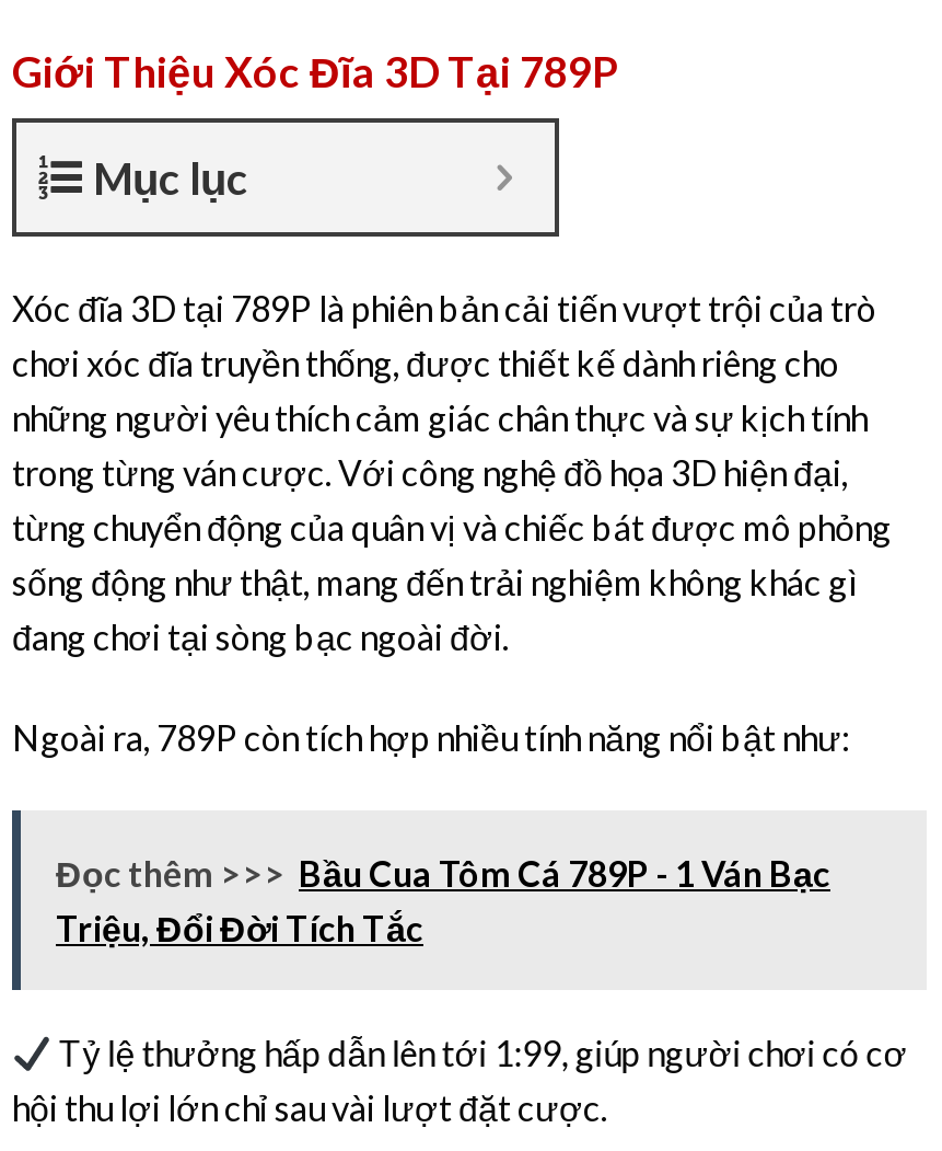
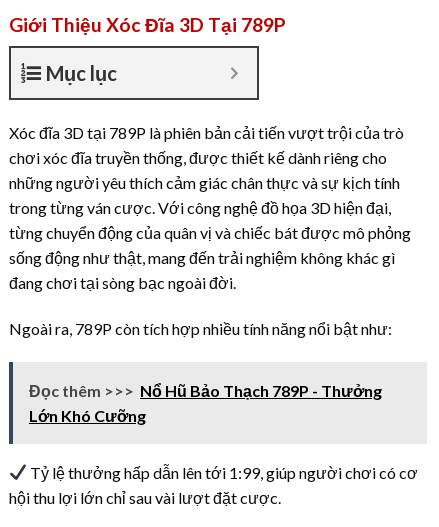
- Đọc thêm >>> Bầu Cua Tôm Cá 789P - 1 Ván Bạc
- Triệu, Đổi Đời Tích Tắc
+ Đọc thêm >>> Nổ Hũ Bảo Thạch 789P - Thưởng
+ Lớn Khó Cưỡng
